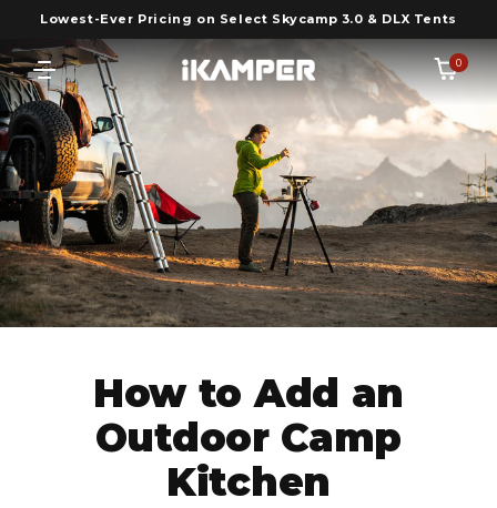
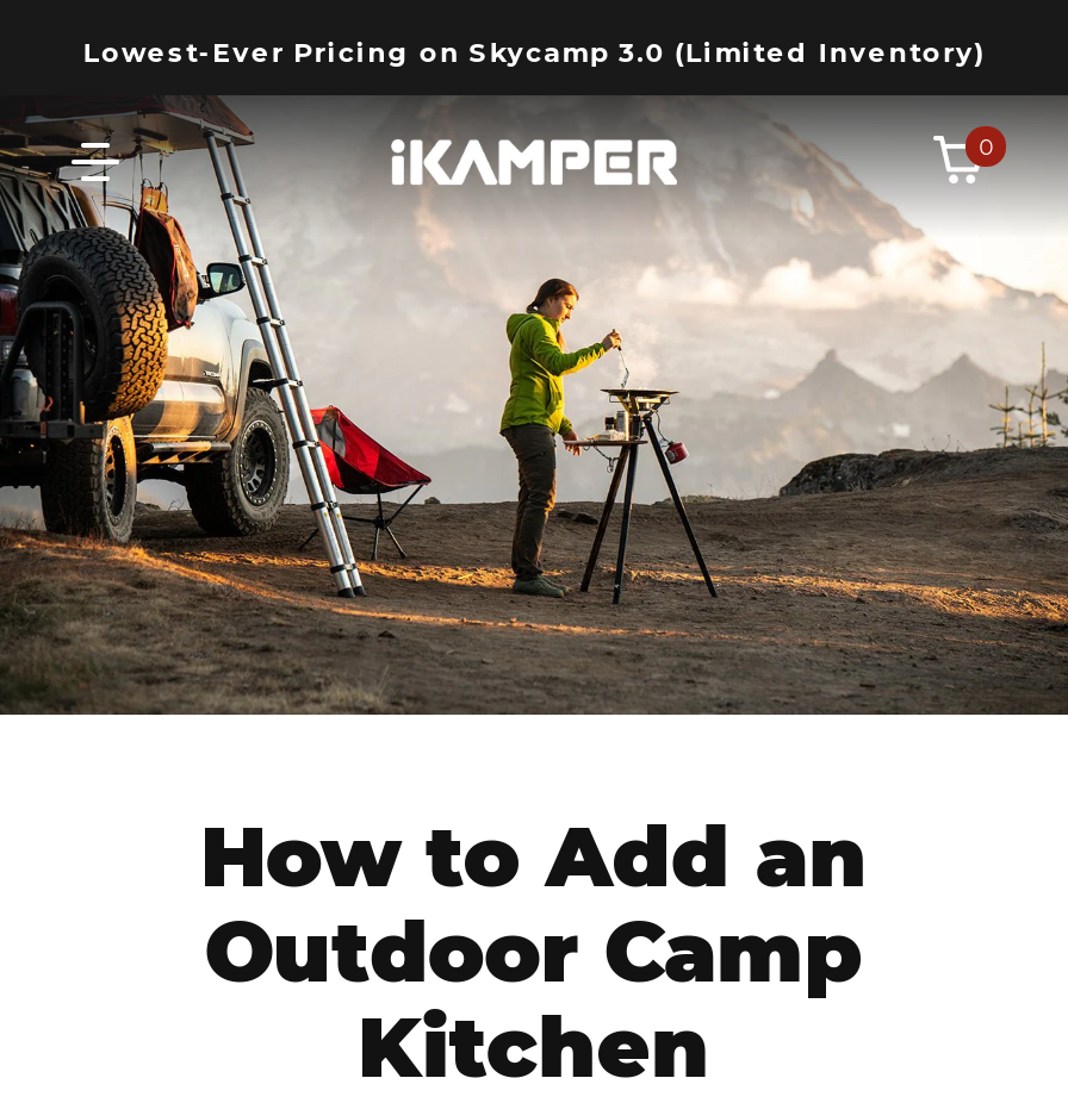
- Lowest-Ever Pricing on Select Skycamp 3.0 & DLX Tents
+ Lowest-Ever Pricing on Skycamp 3.0 (Limited Inventory)
